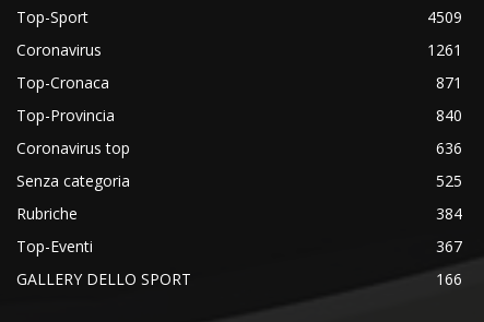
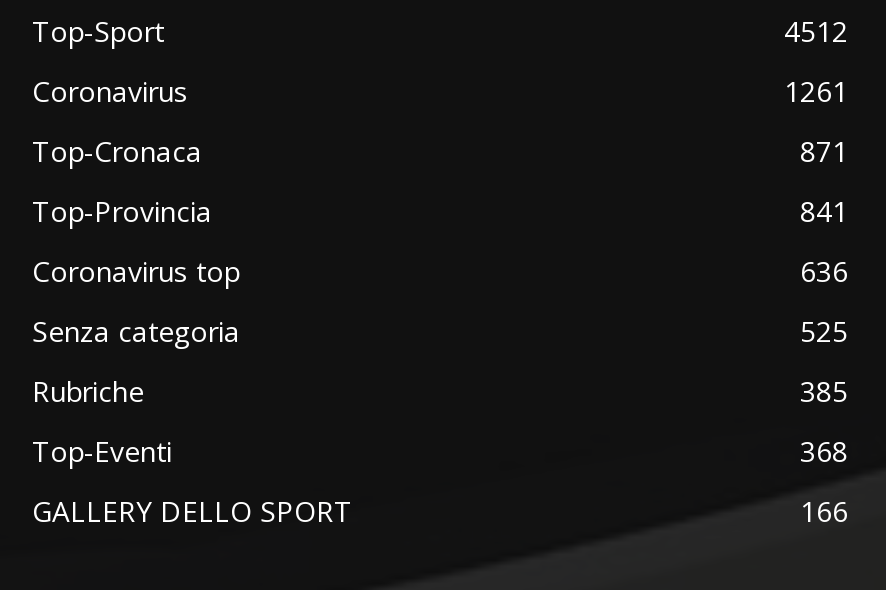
- 4509
+ 4512

- 840
+ 841

- 384
+ 385

- 367
+ 368
